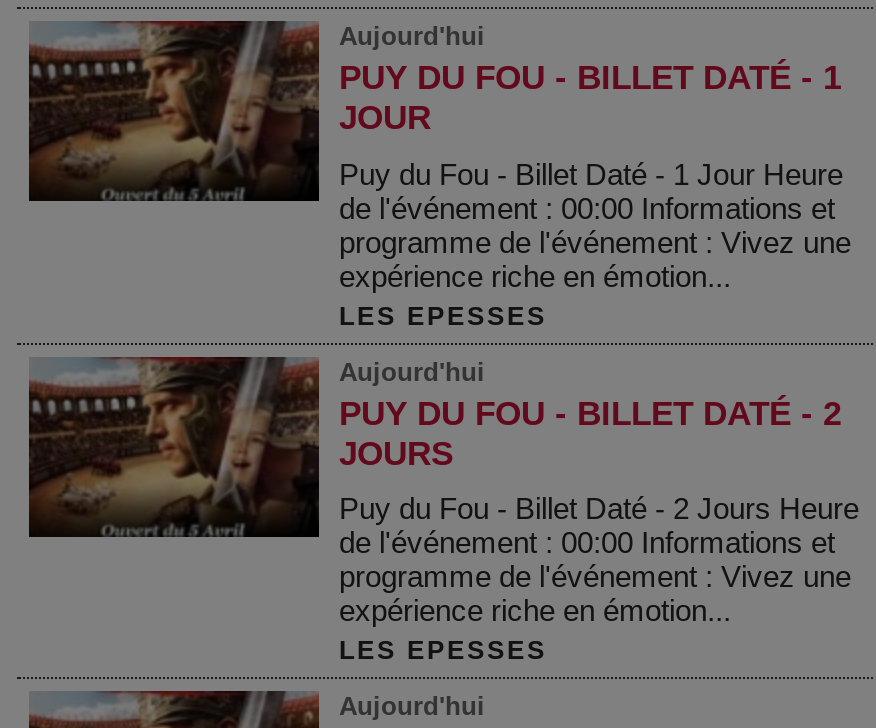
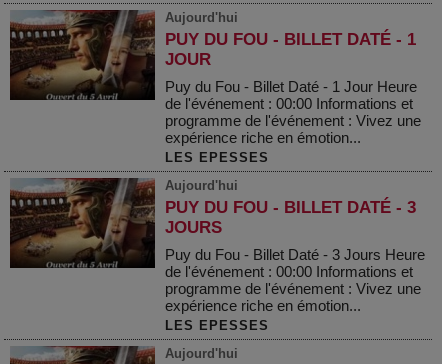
- PUY DU FOU - BILLET DATÉ - 2
+ PUY DU FOU - BILLET DATÉ - 3

- Puy du Fou - Billet Daté - 2 Jours Heure
+ Puy du Fou - Billet Daté - 3 Jours Heure
